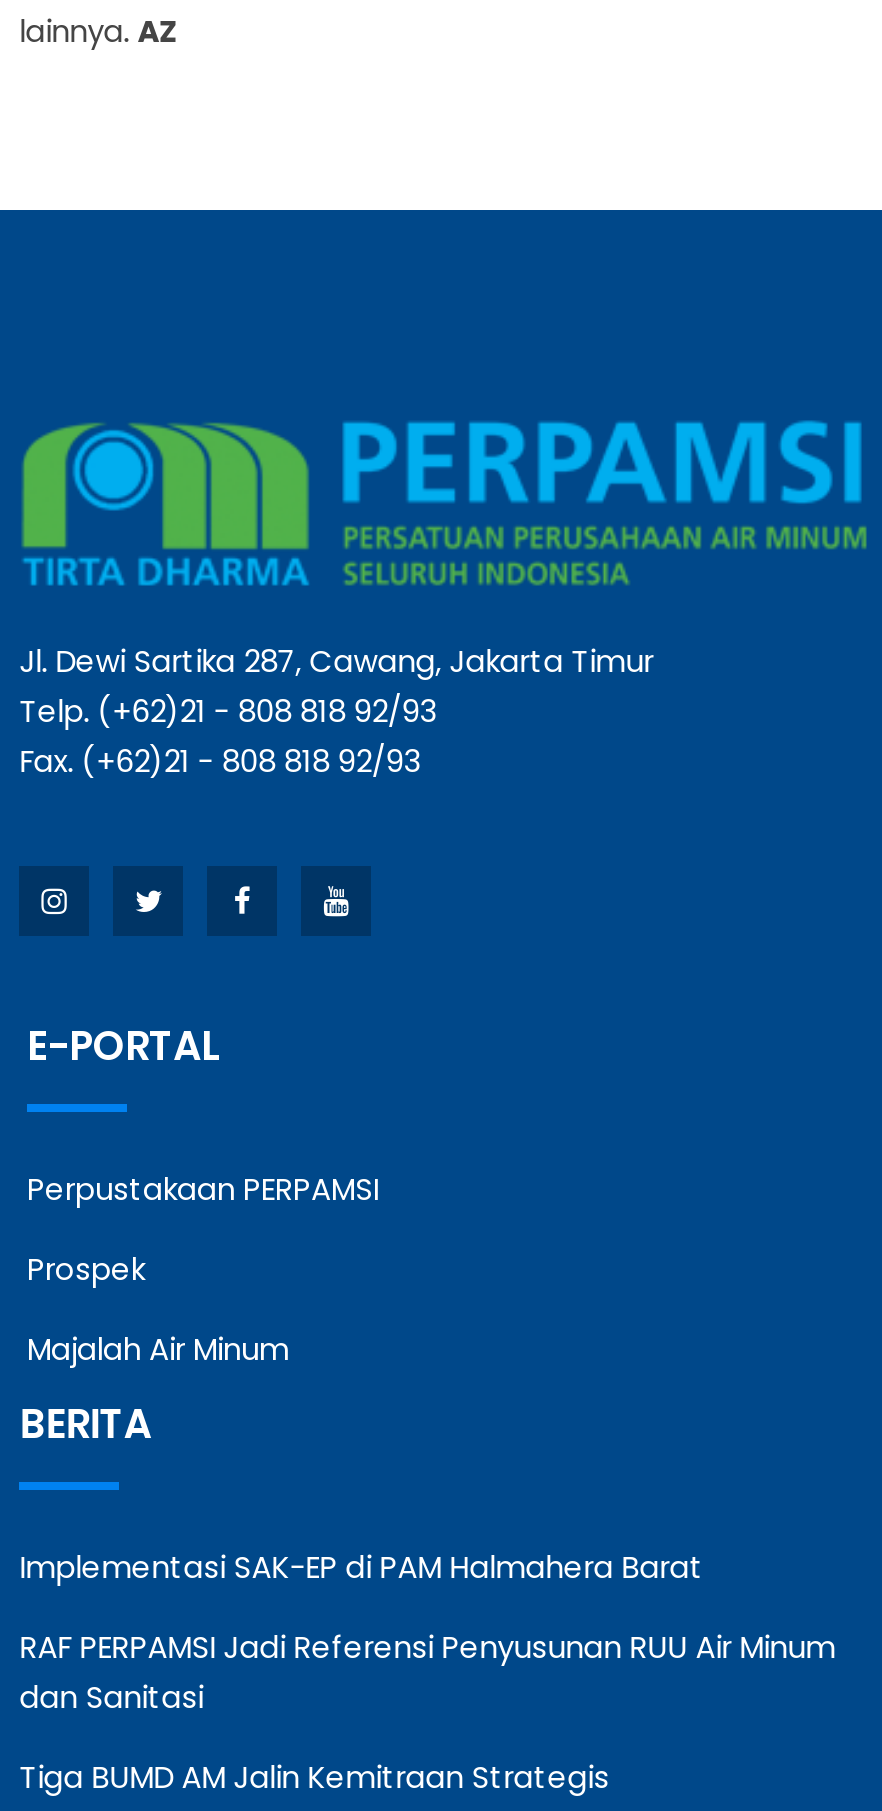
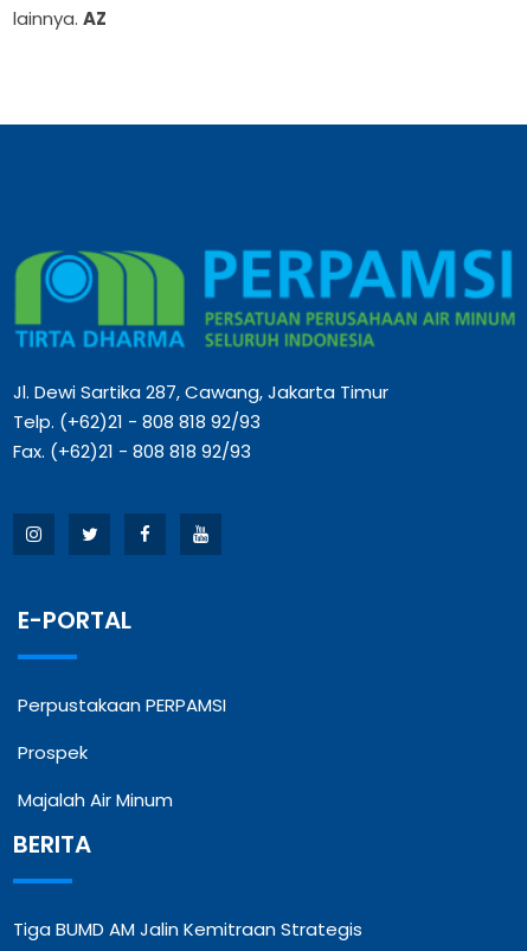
- Implementasi SAK-EP di PAM Halmahera Barat
- RAF PERPAMSI Jadi Referensi Penyusunan RUU Air Minum
- dan Sanitasi
